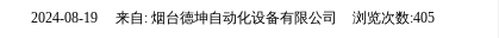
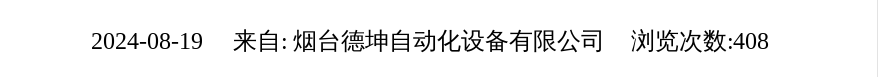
- 2024-08-19 来自:烟台德坤自动化设备有限公司 浏览次数:405
+ 2024-08-19 来自:烟台德坤自动化设备有限公司 浏览次数:408
